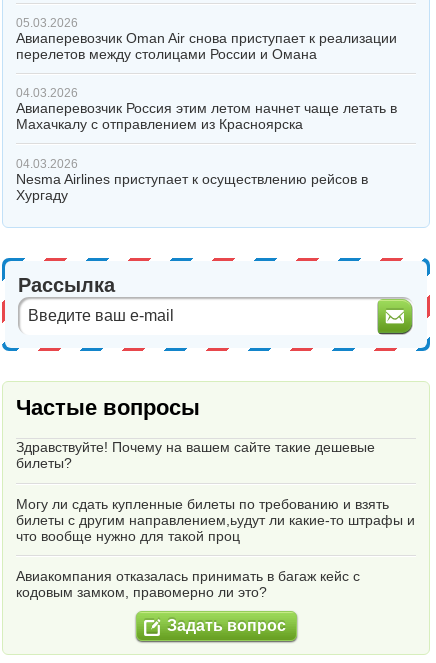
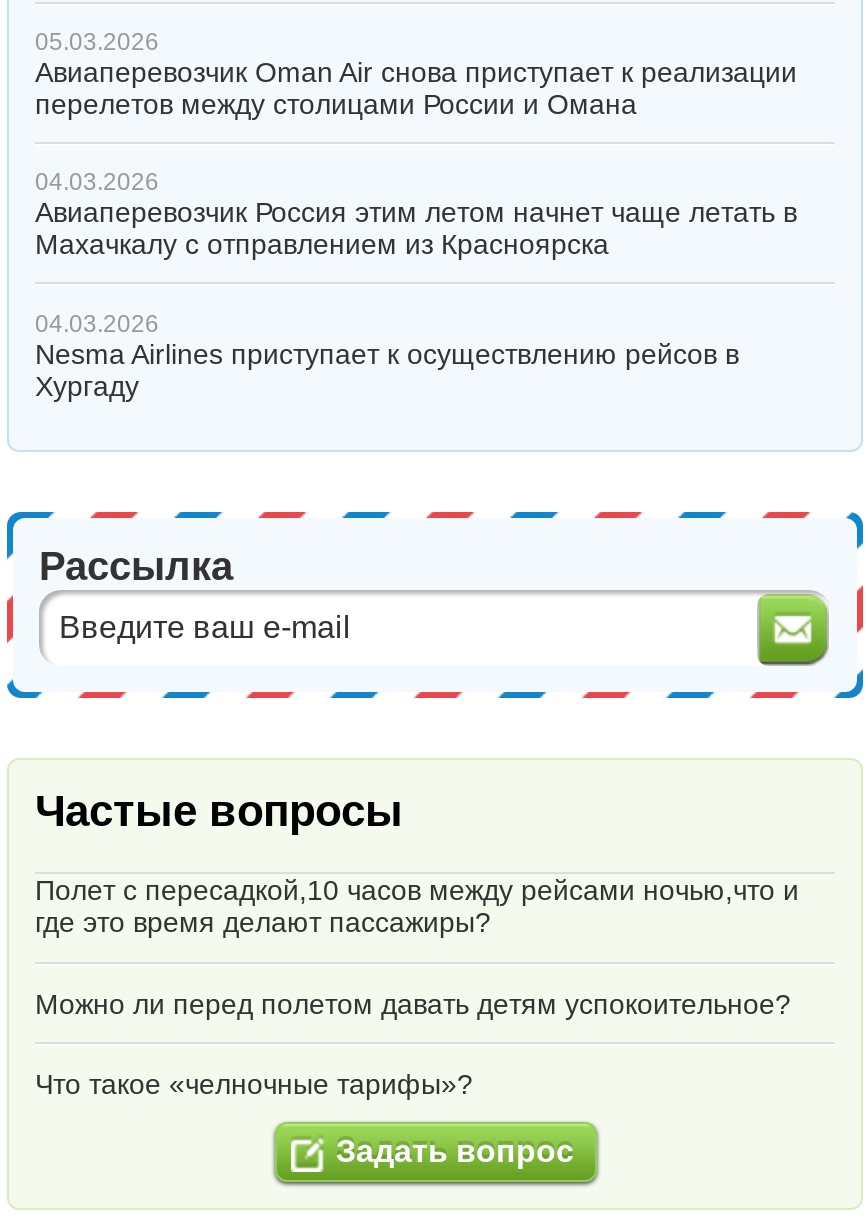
- Здравствуйте! Почему на вашем сайте такие дешевые
- билеты?
+ Полет с пересадкой,10 часов между рейсами ночью,что и
+ где это время делают пассажиры?

- Могу ли сдать купленные билеты по требованию и взять
- билеты с другим направлением,ьудут ли какие-то штрафы и
- что вообще нужно для такой проц
+ Можно ли перед полетом давать детям успокоительное?

- Авиакомпания отказалась принимать в багаж кейс с
- кодовым замком, правомерно ли это?
+ Что такое «челночные тарифы»?
